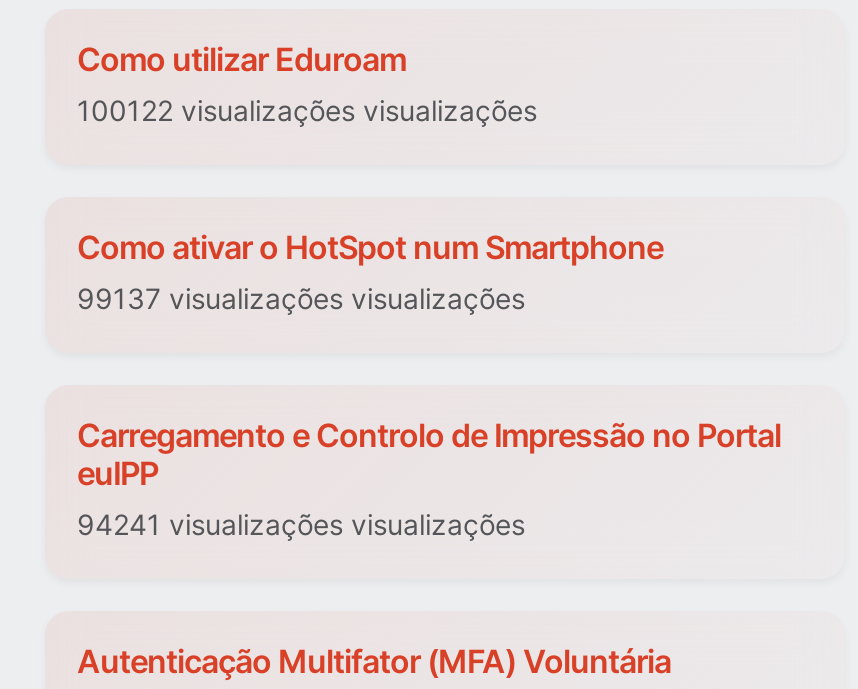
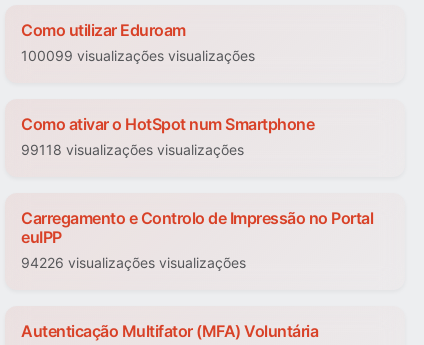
- 100122 visualizações visualizações
+ 100099 visualizações visualizações

- 99137 visualizações visualizações
+ 99118 visualizações visualizações

- 94241 visualizações visualizações
+ 94226 visualizações visualizações
